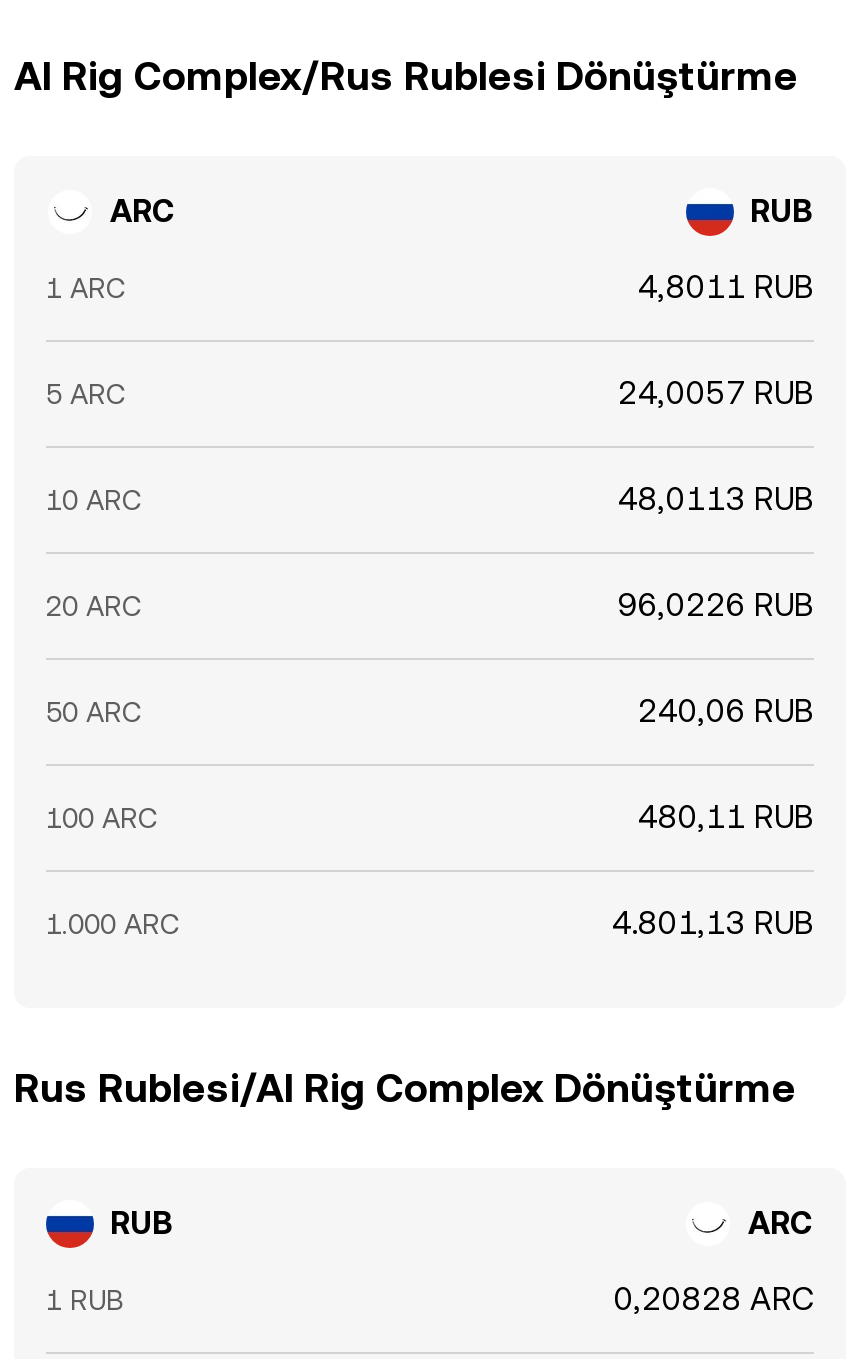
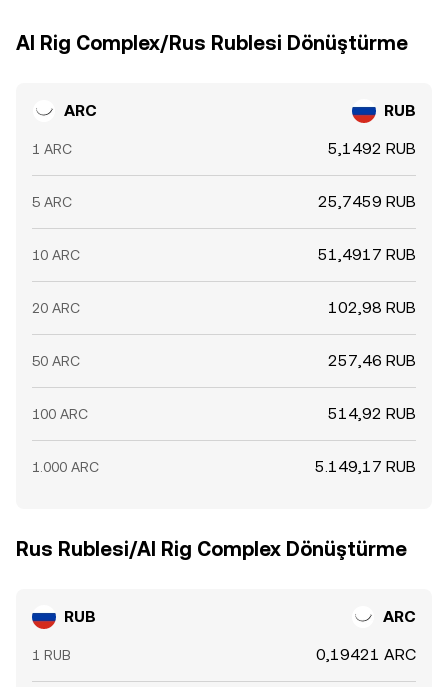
- 4,8011 RUB
+ 5,1492 RUB

- 24,0057 RUB
+ 25,7459 RUB

- 48,0113 RUB
+ 51,4917 RUB

- 96,0226 RUB
+ 102,98 RUB

- 240,06 RUB
+ 257,46 RUB

- 480,11 RUB
+ 514,92 RUB

- 4.801,13 RUB
+ 5.149,17 RUB

- 0,20828 ARC
+ 0,19421 ARC
